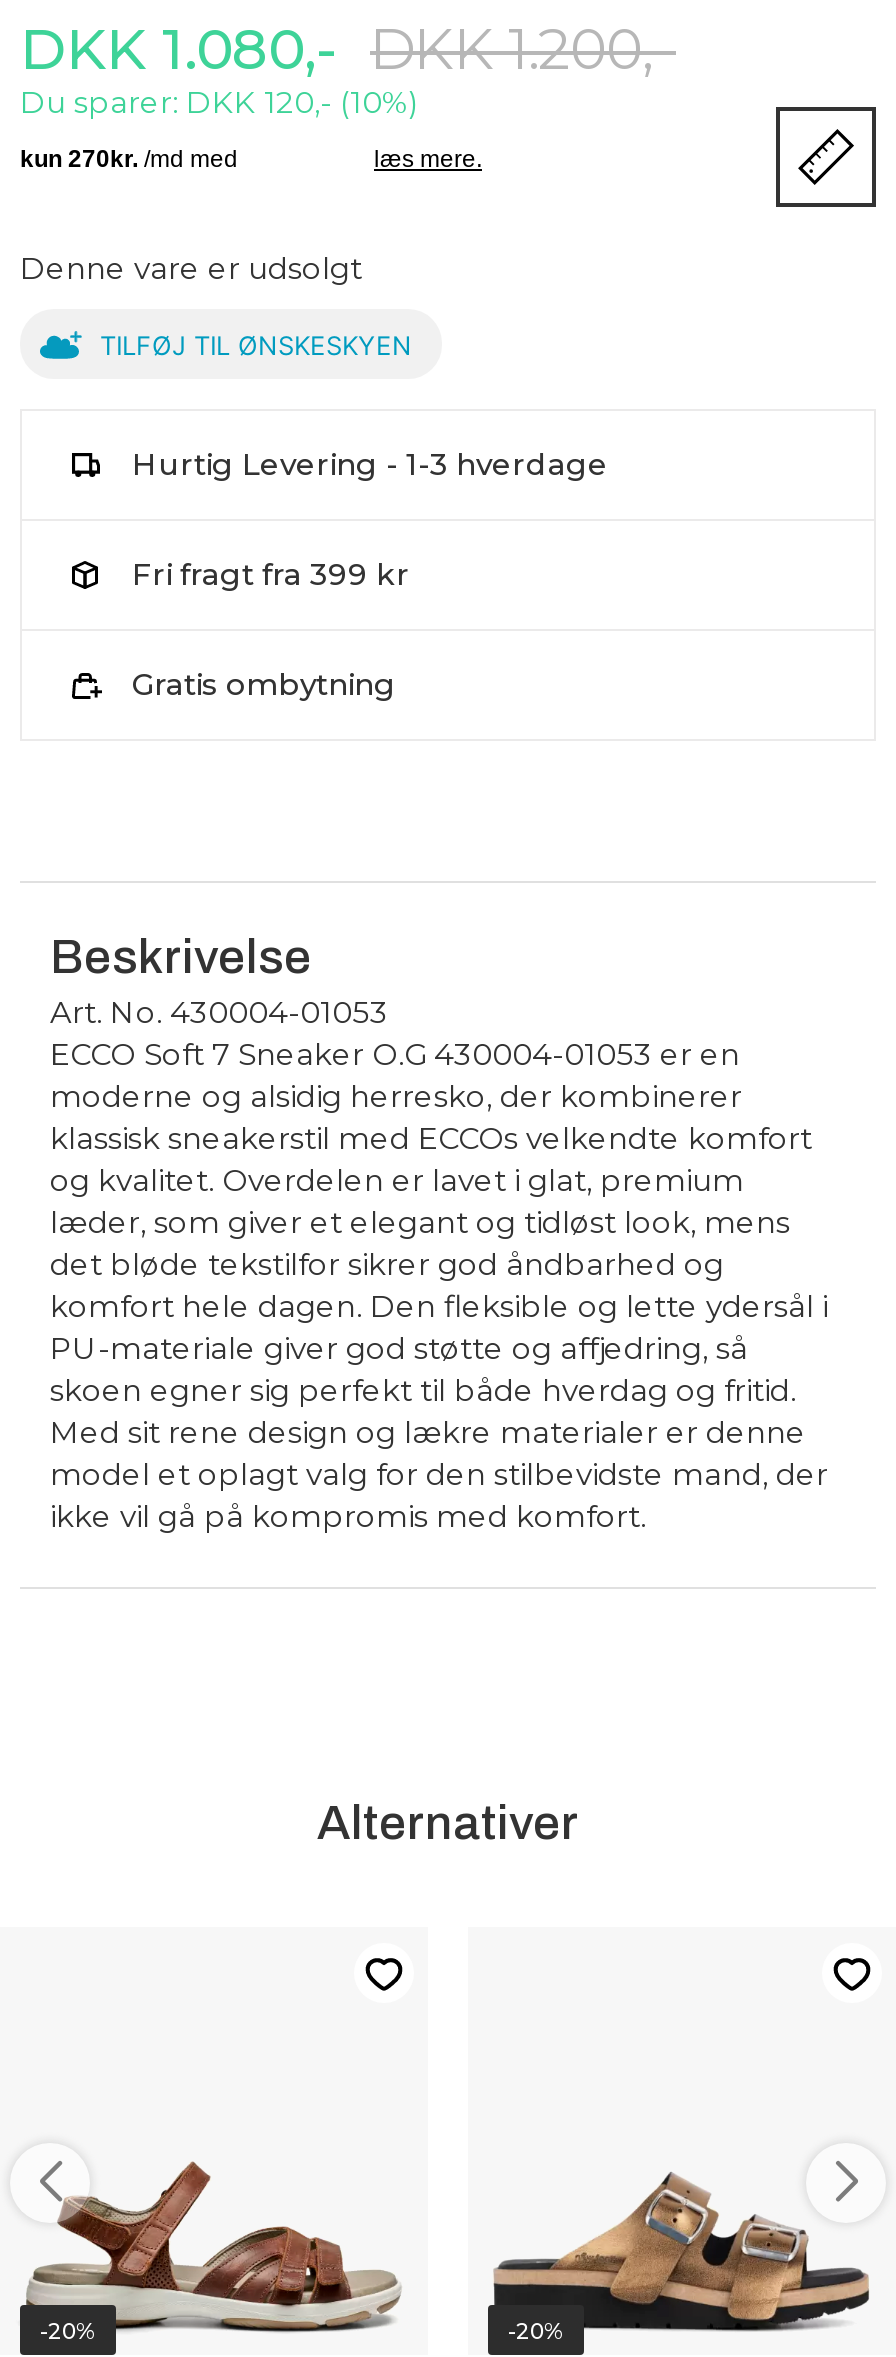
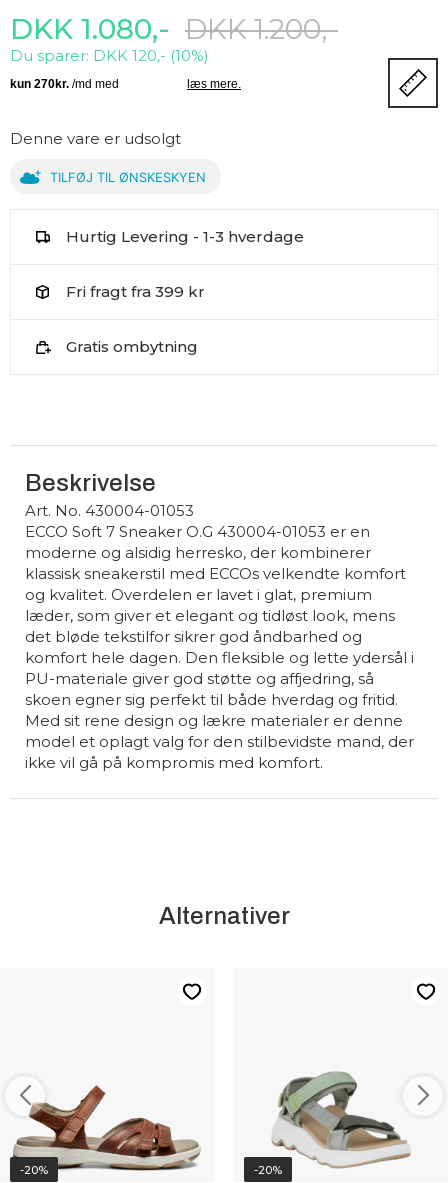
- [image]
+ [image]
